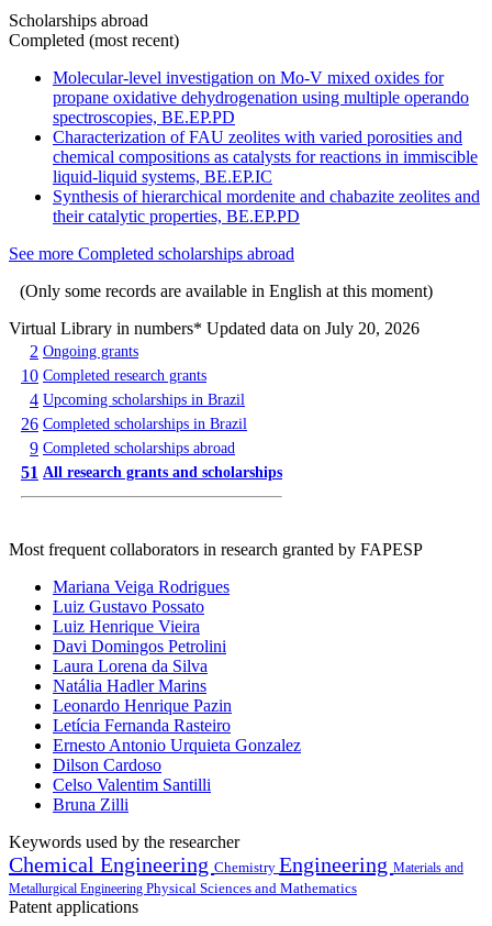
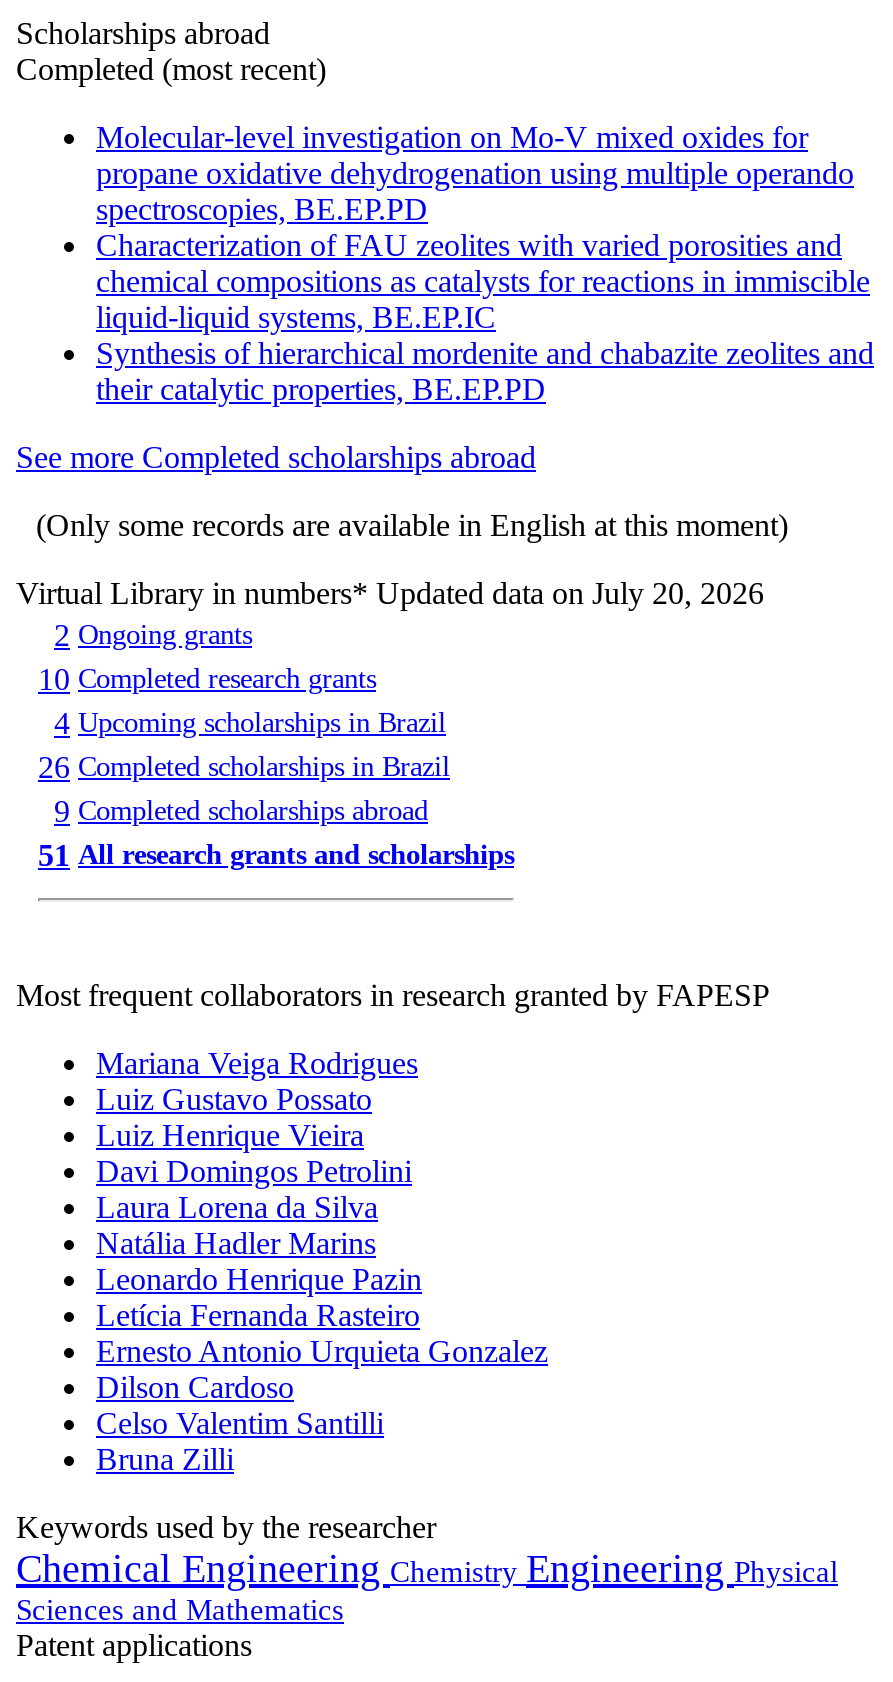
- Chemical Engineering Chemistry Engineering Materials and
- Metallurgical Engineering Physical Sciences and Mathematics
+ Chemical Engineering Chemistry Engineering Physical
+ Sciences and Mathematics
